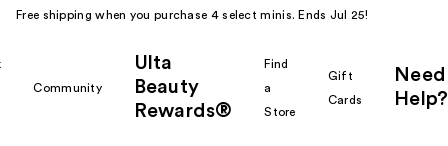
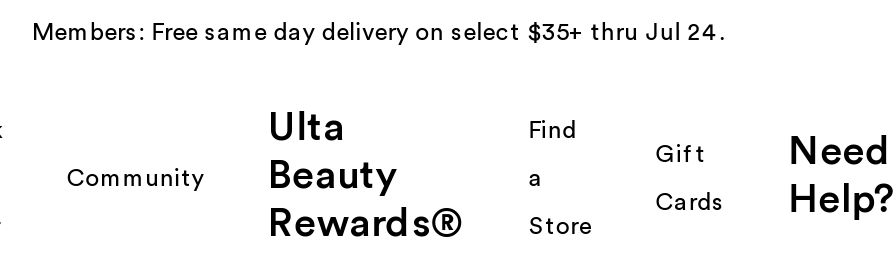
- Free shipping when you purchase 4 select minis. Ends Jul 25!
+ Members: Free same day delivery on select $35+ thru Jul 24.
